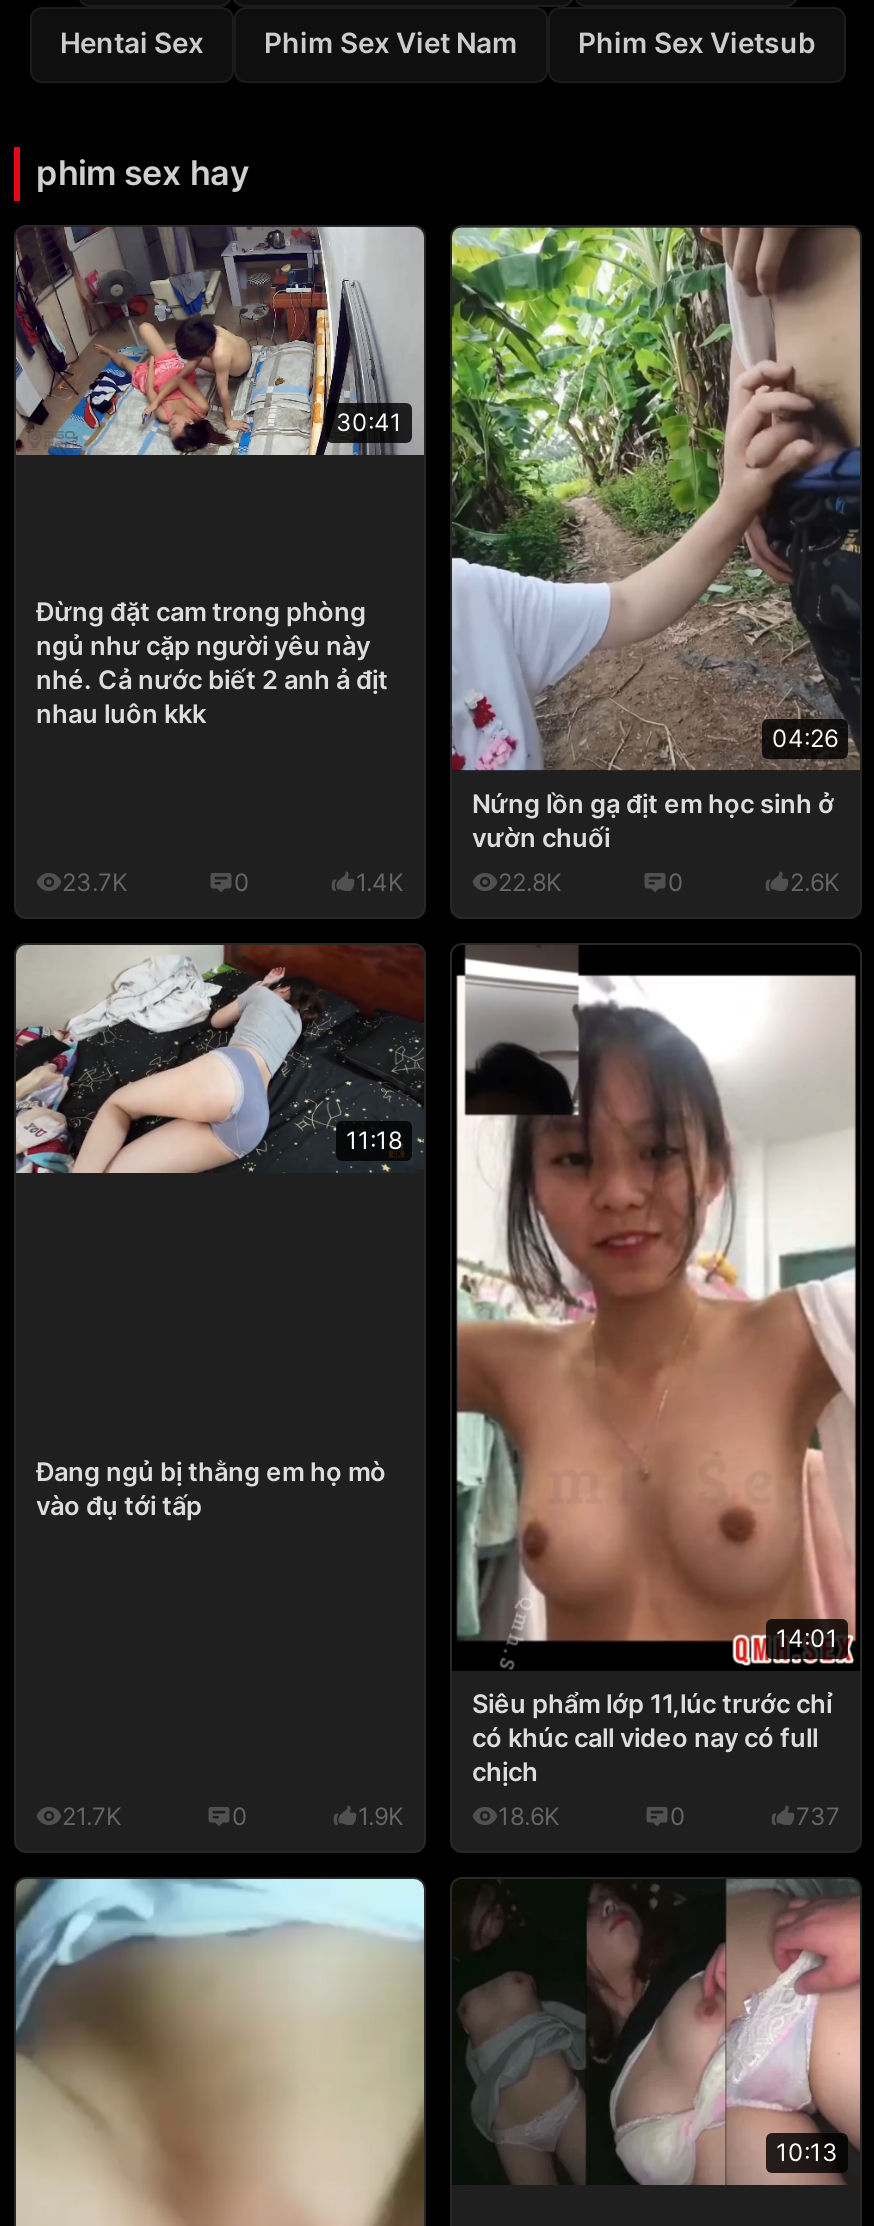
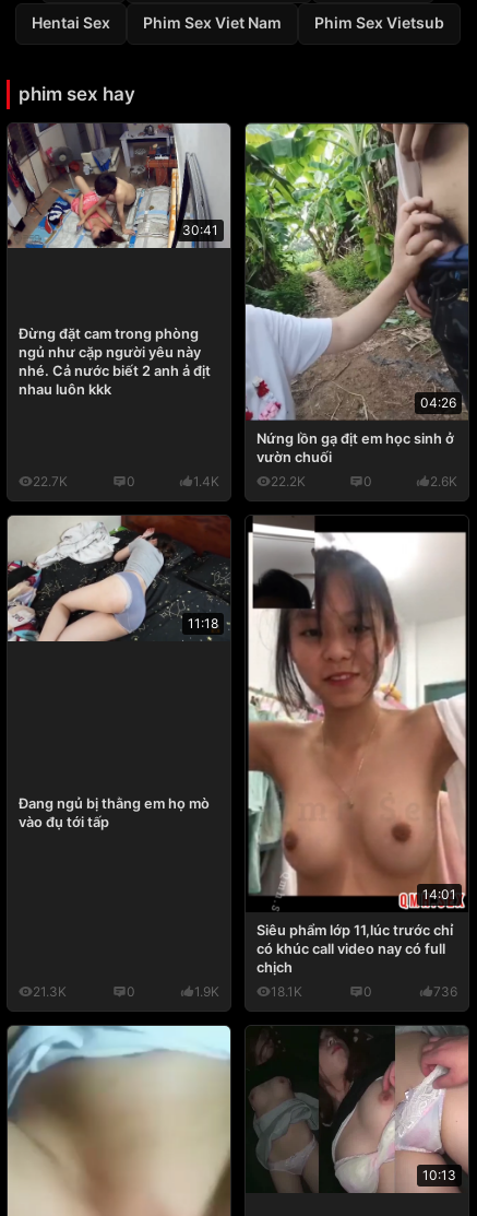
- 23.7K
+ 22.7K

- 22.8K
+ 22.2K

- 21.7K
+ 21.3K

- 18.6K
+ 18.1K

- 737
+ 736
